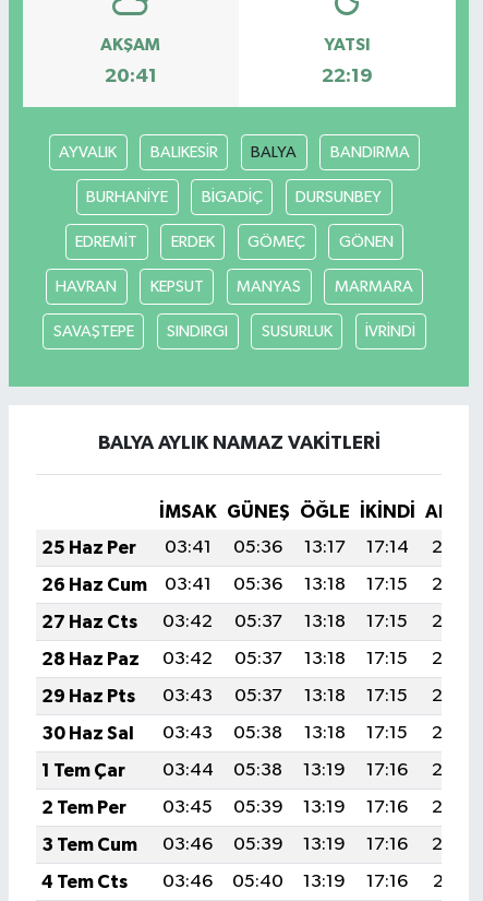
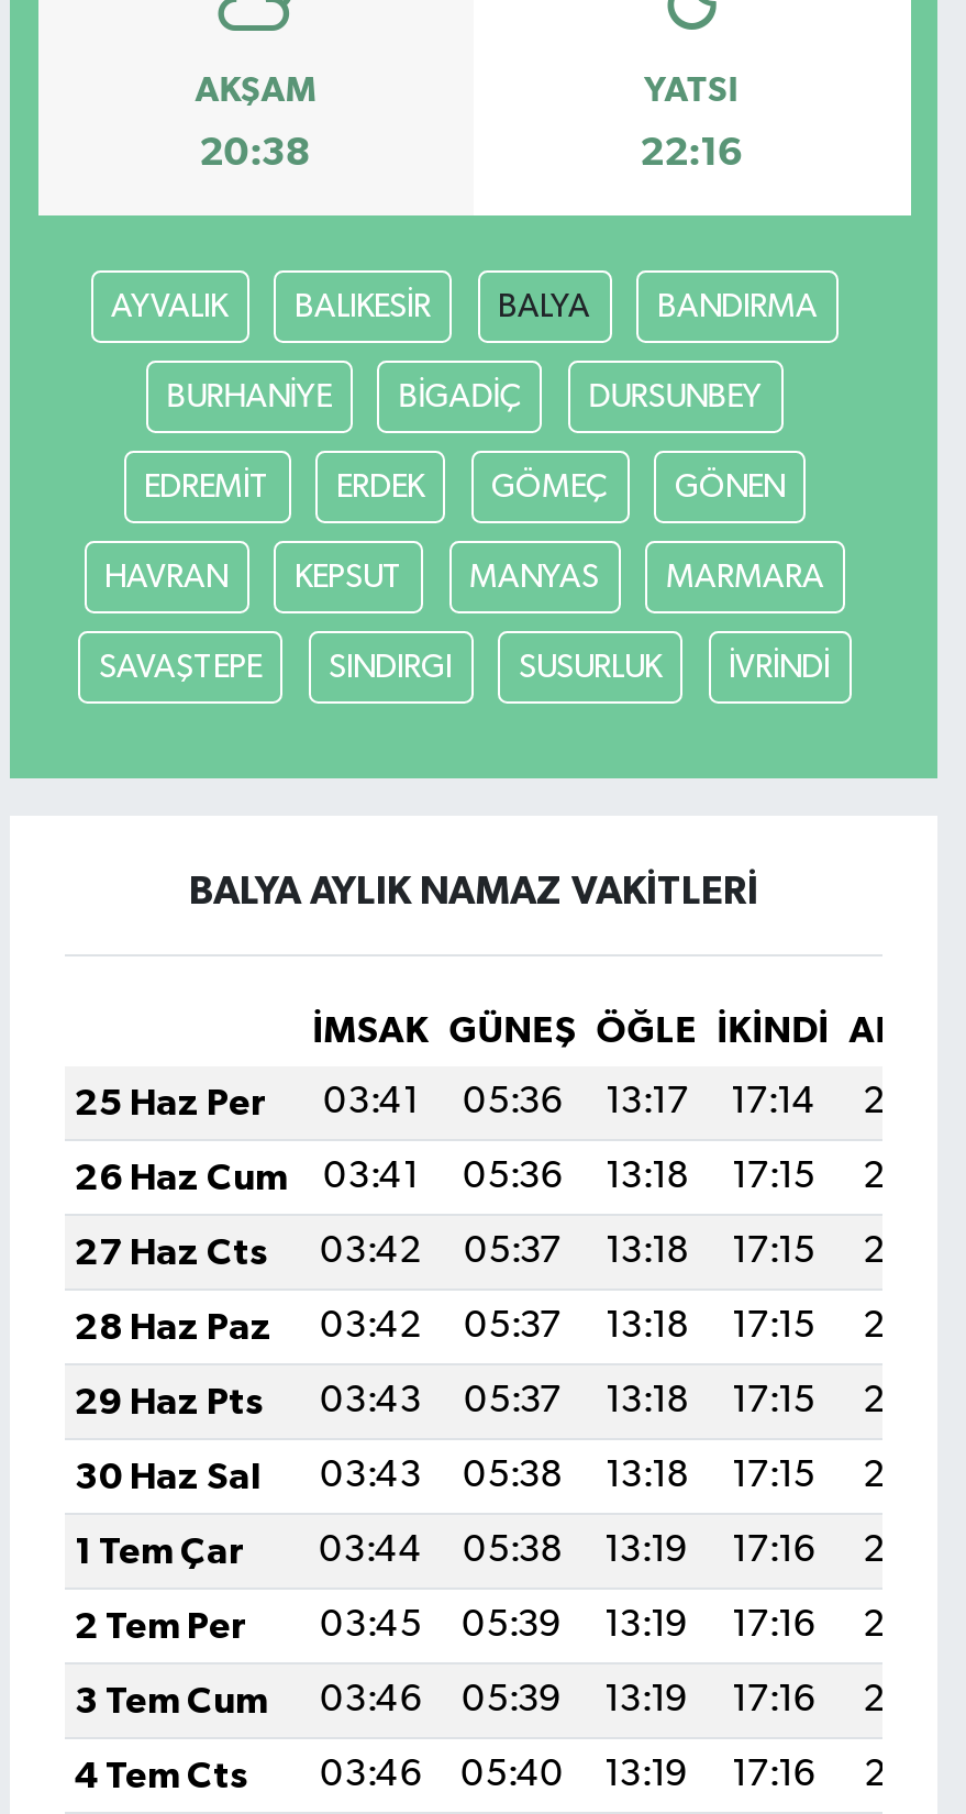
- 20:41
+ 20:38

- 22:19
+ 22:16
